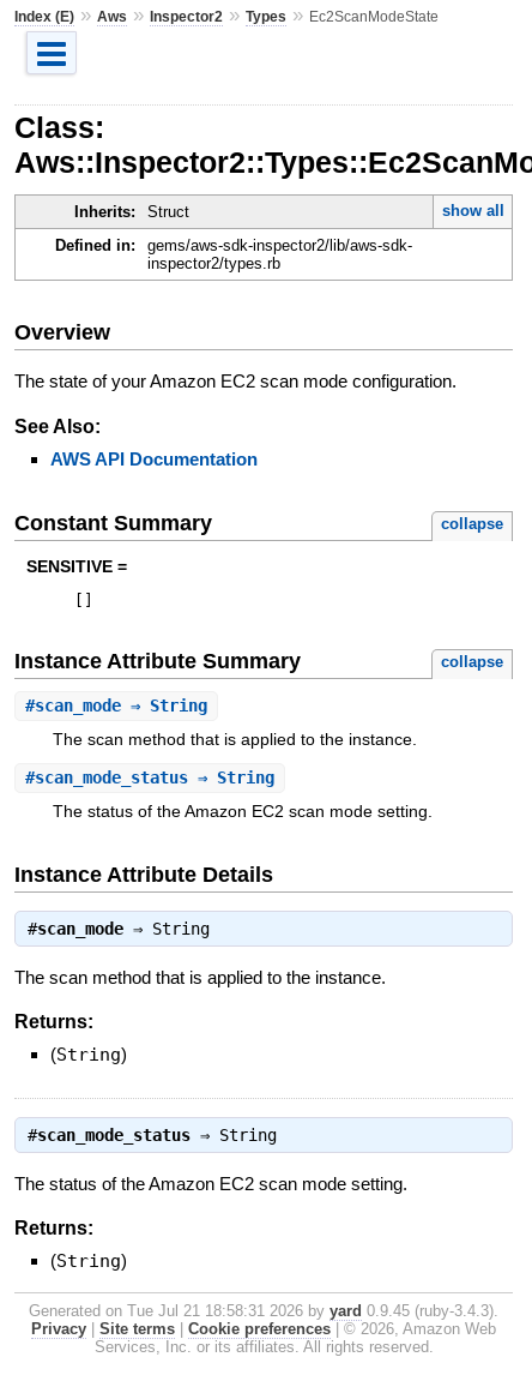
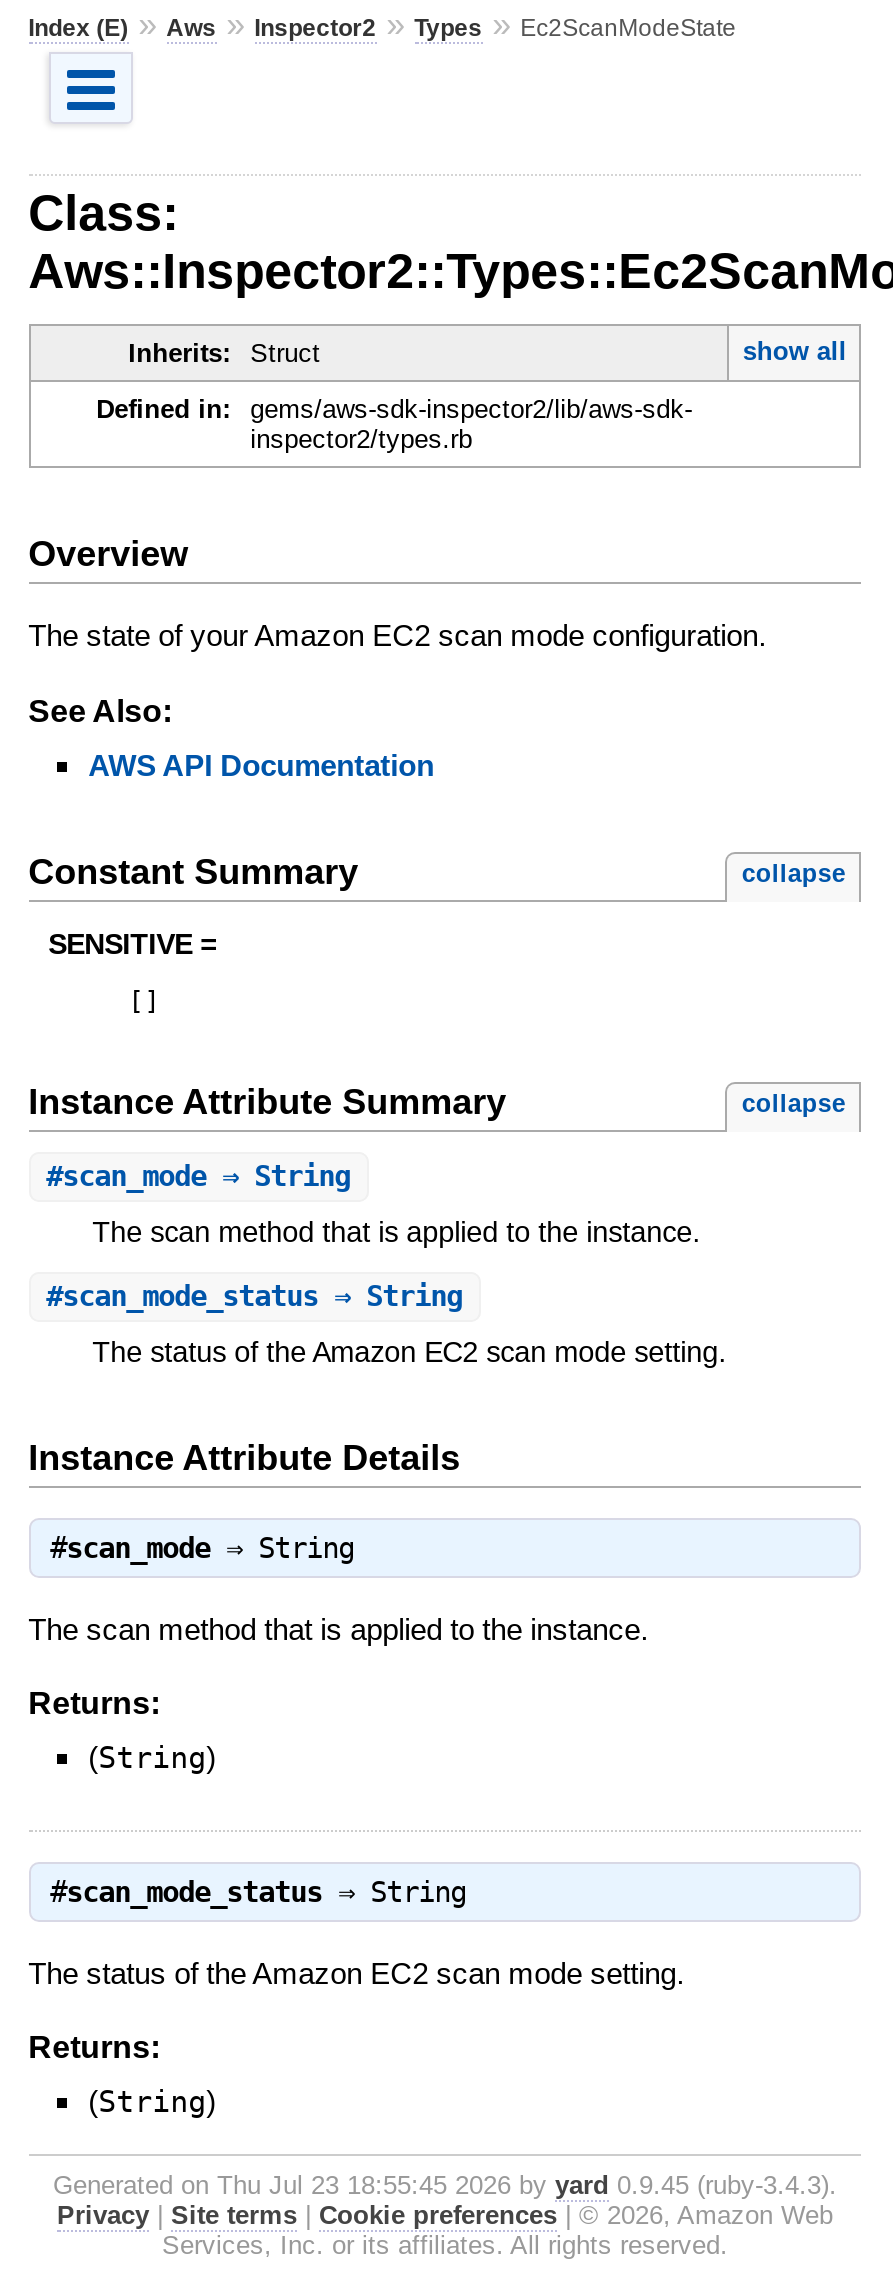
- Generated on Tue Jul 21 18:58:31 2026 by yard 0.9.45 (ruby-3.4.3).
+ Generated on Thu Jul 23 18:55:45 2026 by yard 0.9.45 (ruby-3.4.3).
